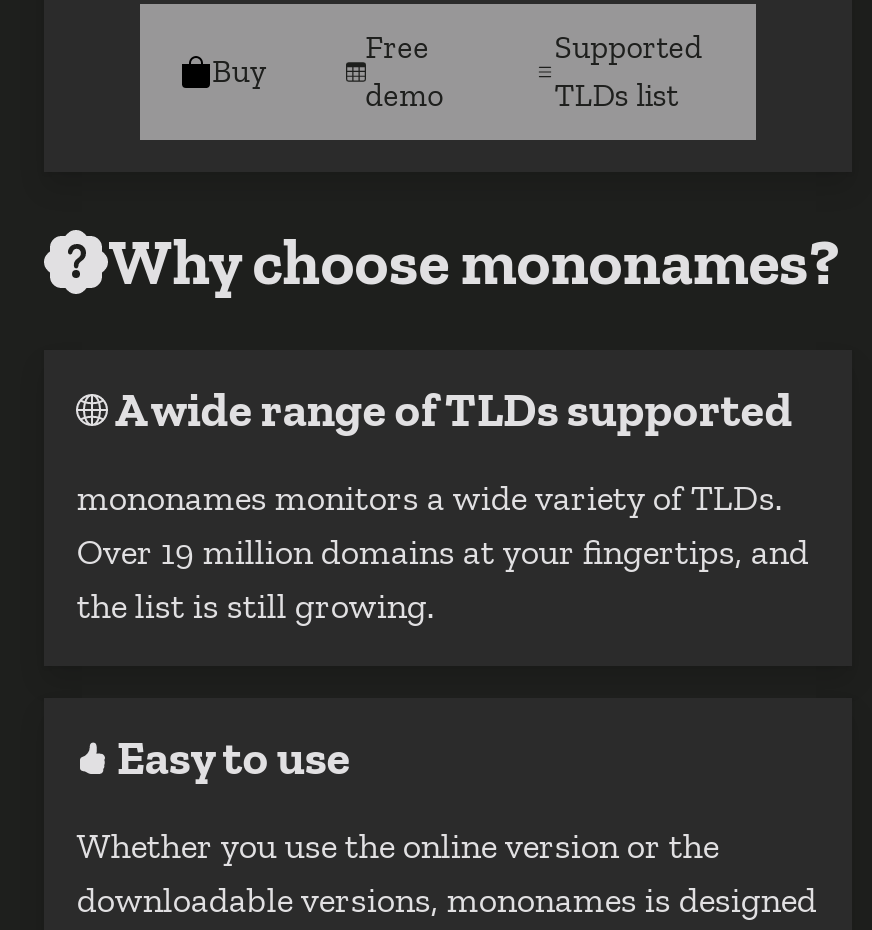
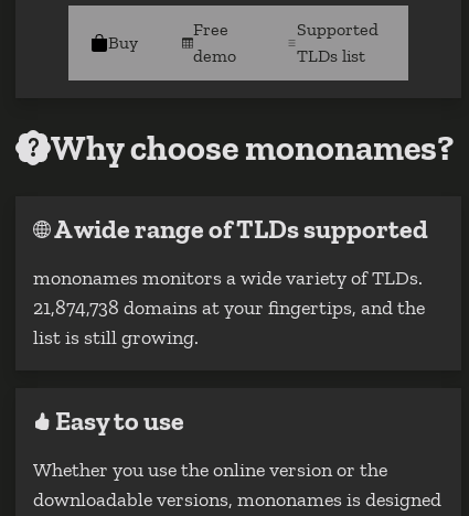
- Over 19 million domains at your fingertips, and
- the list is still growing.
+ 21,874,738 domains at your fingertips, and the
+ list is still growing.
